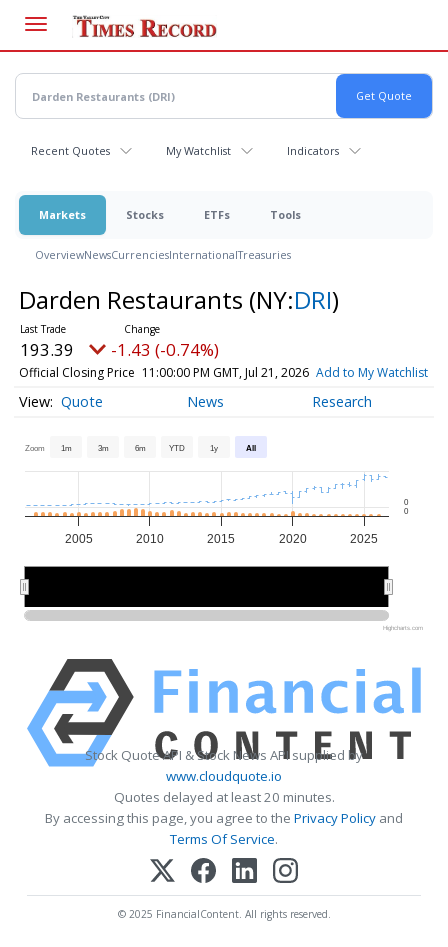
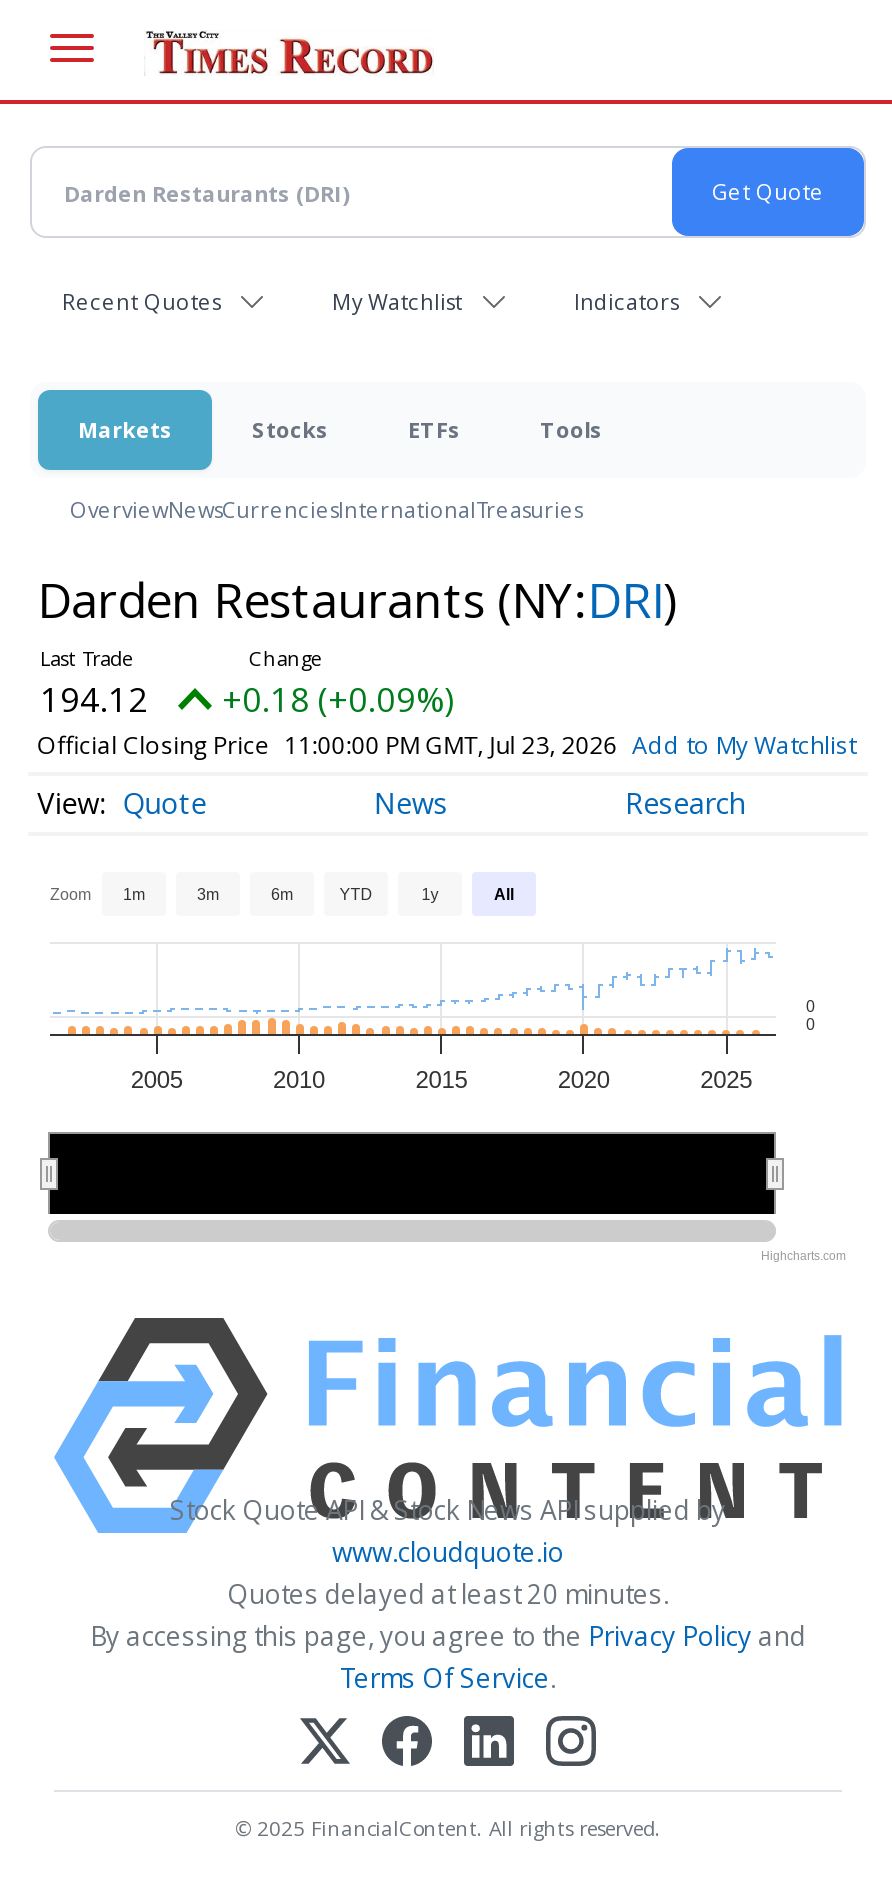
- 193.39
+ 194.12

- -1.43 (-0.74%)
+ +0.18 (+0.09%)

- Official Closing Price 11:00:00 PM GMT, Jul 21, 2026 Add to My Watchlist
+ Official Closing Price 11:00:00 PM GMT, Jul 23, 2026 Add to My Watchlist
